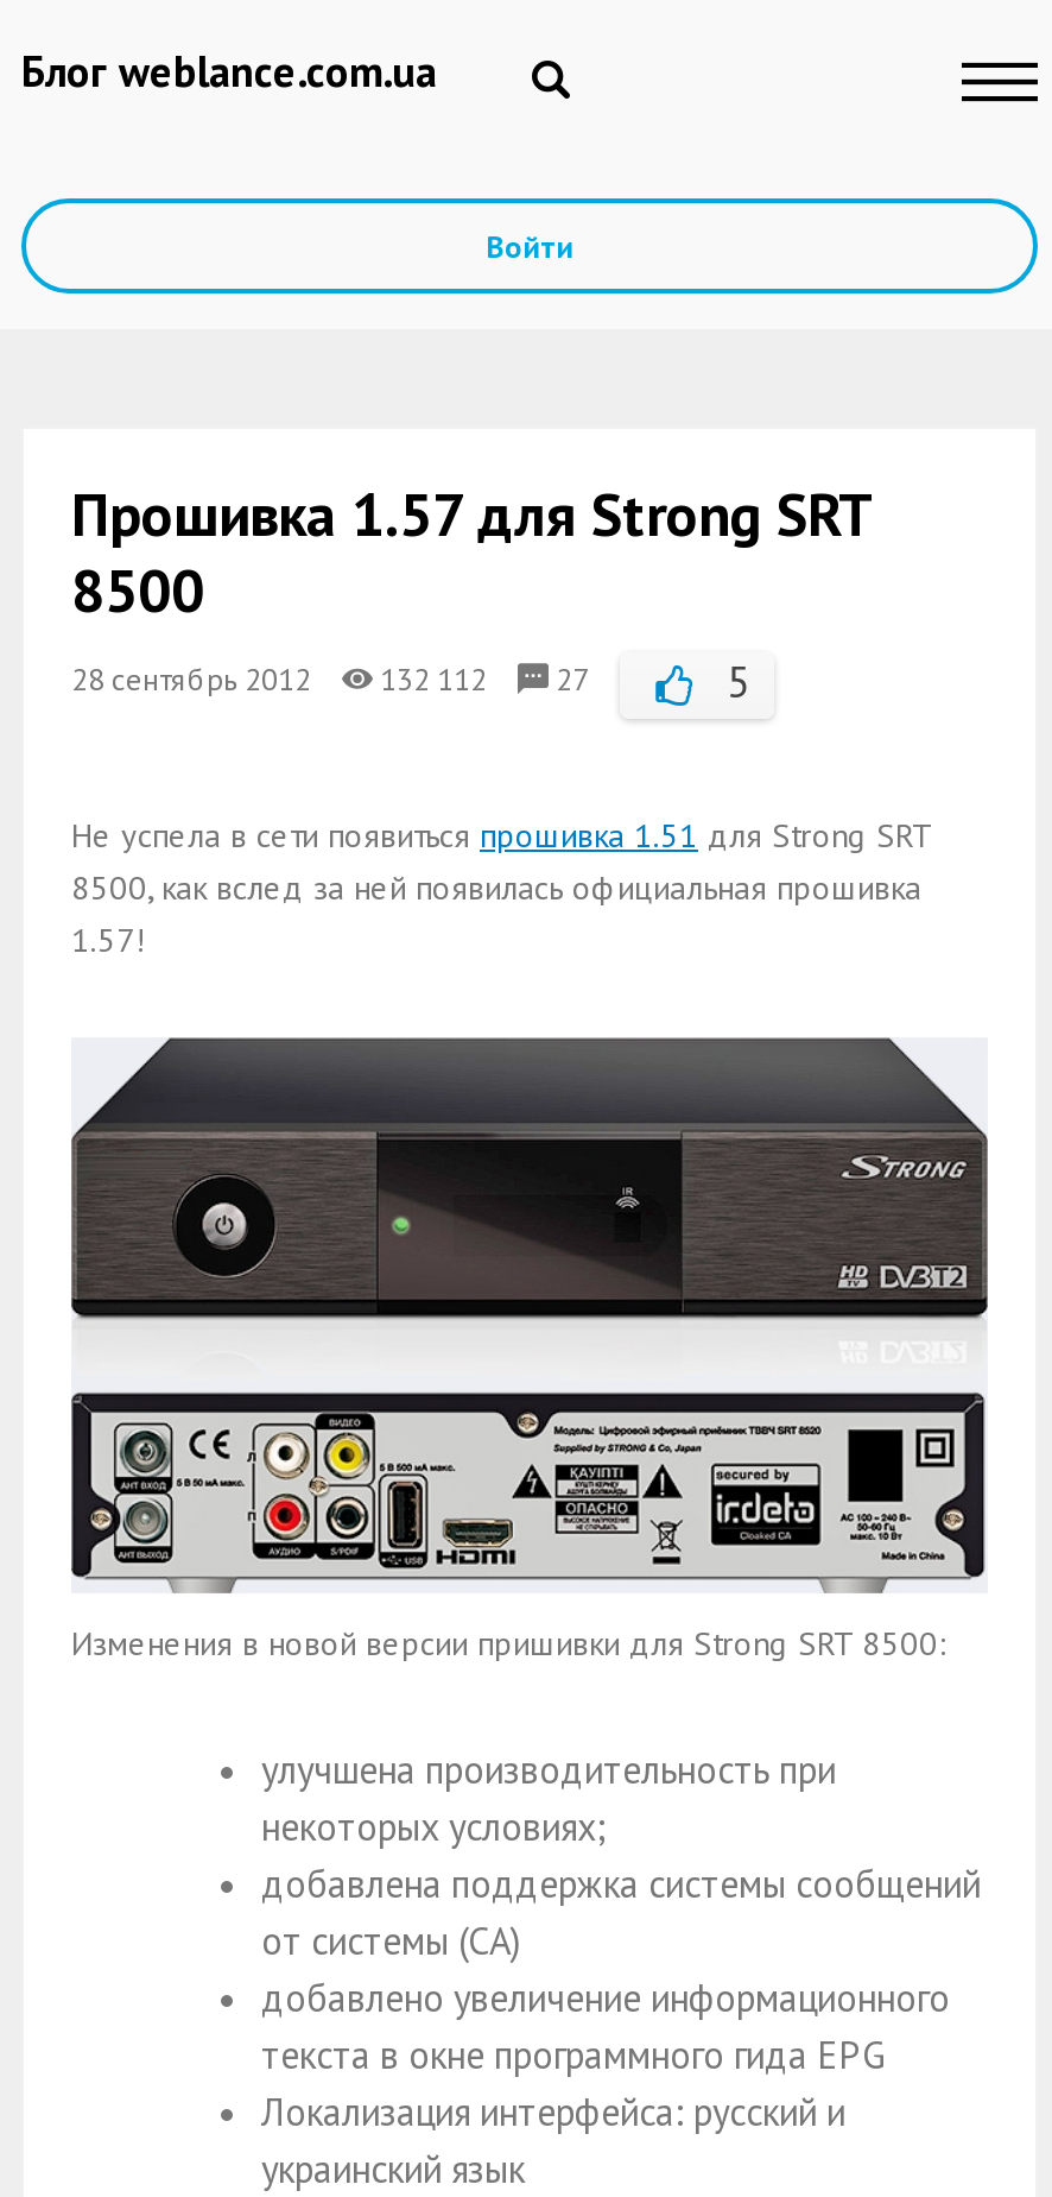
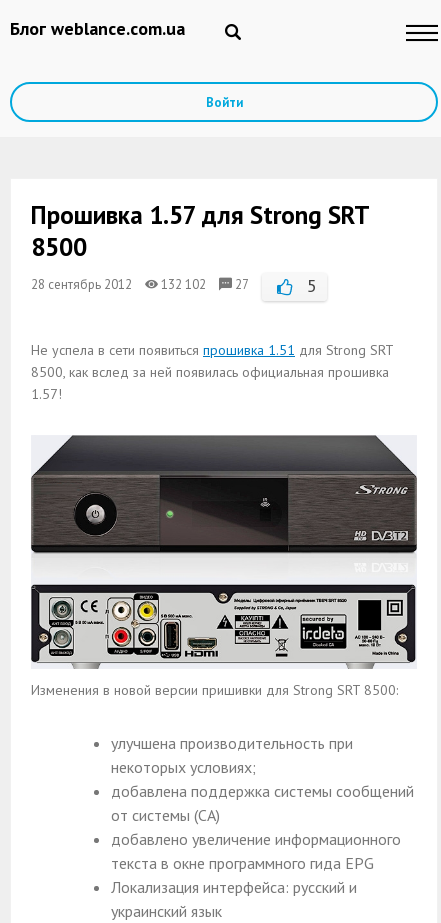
- 28 сентябрь 2012 132 112 27
+ 28 сентябрь 2012 132 102 27
